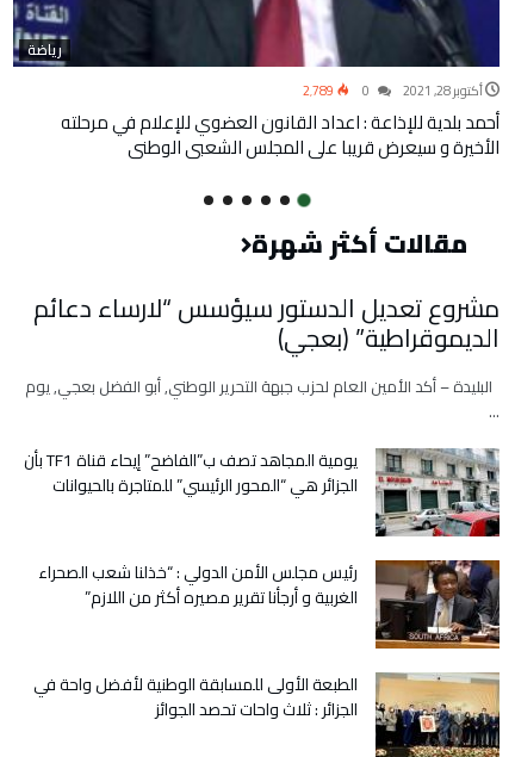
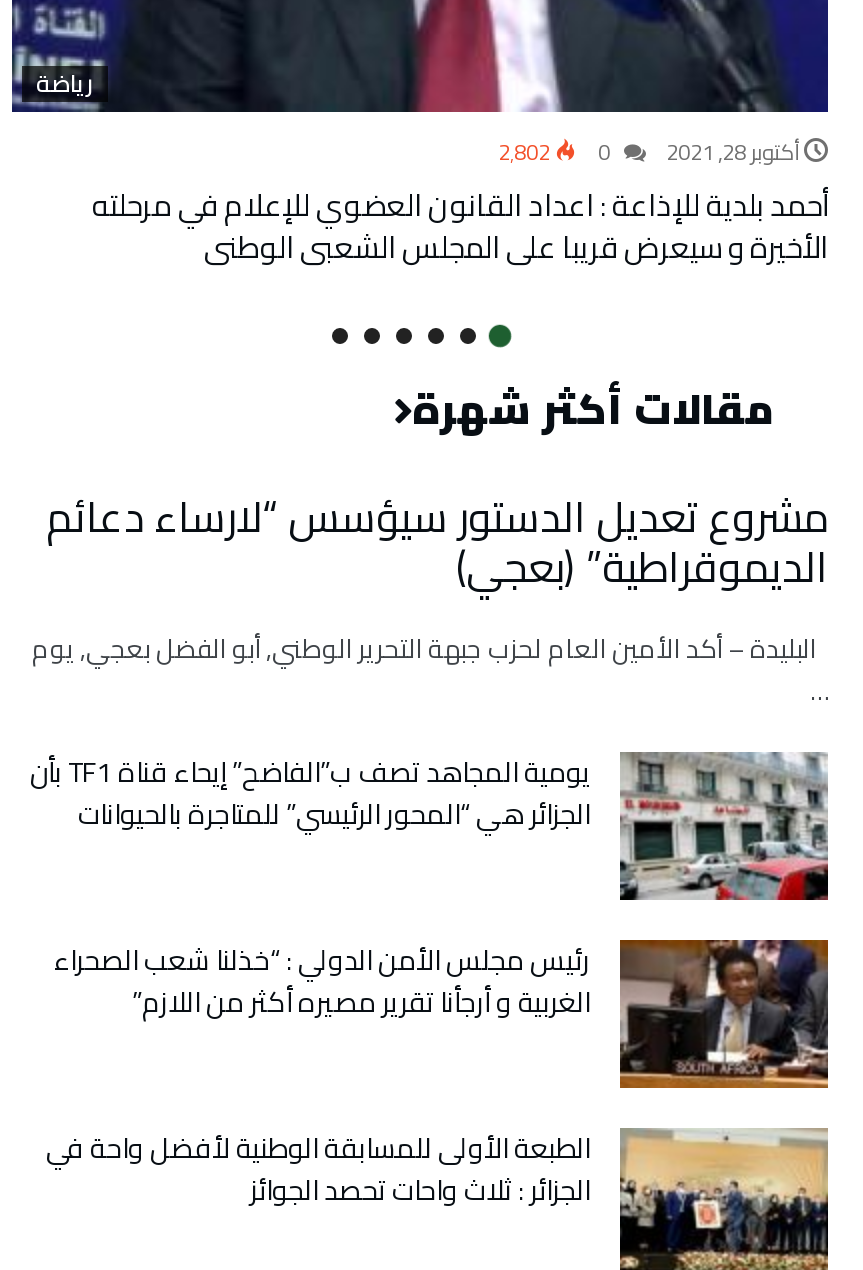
- 2٬789
+ 2٬802
